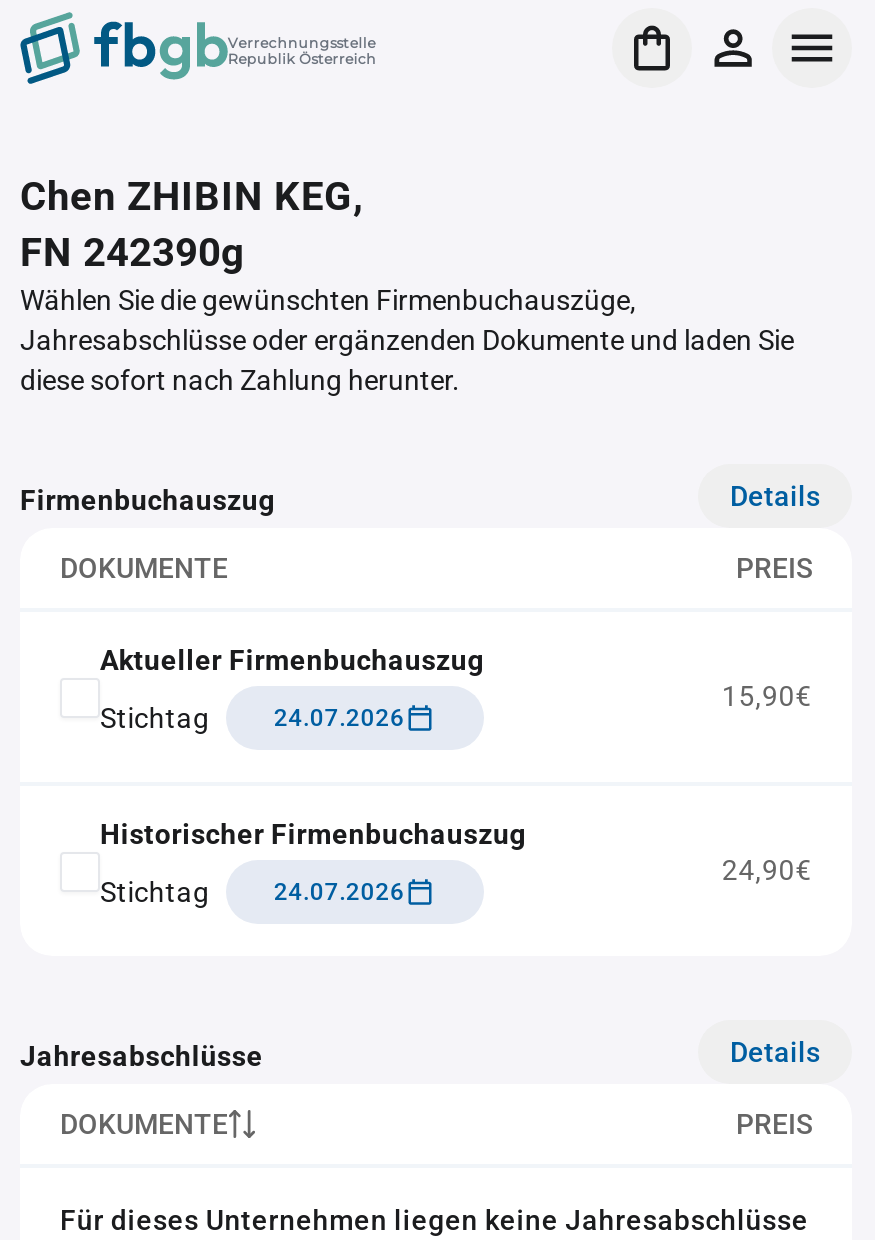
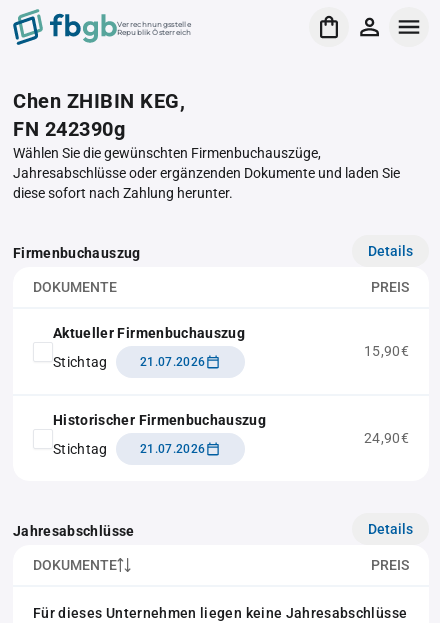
- 24.07.2026
+ 21.07.2026

- 24.07.2026
+ 21.07.2026
